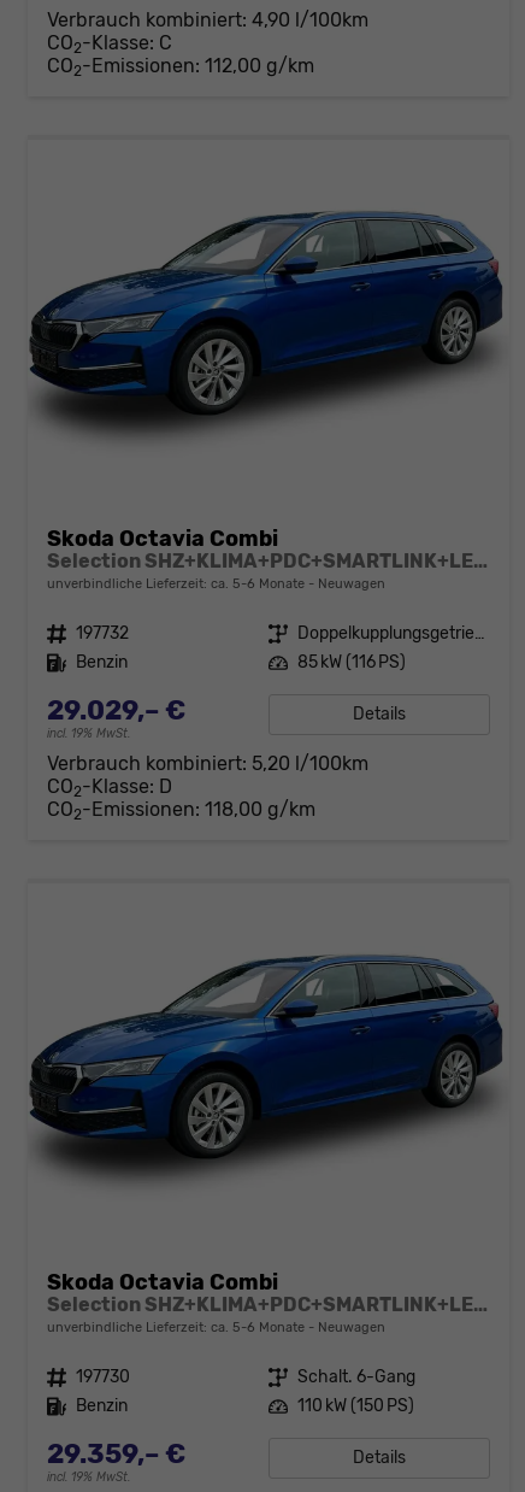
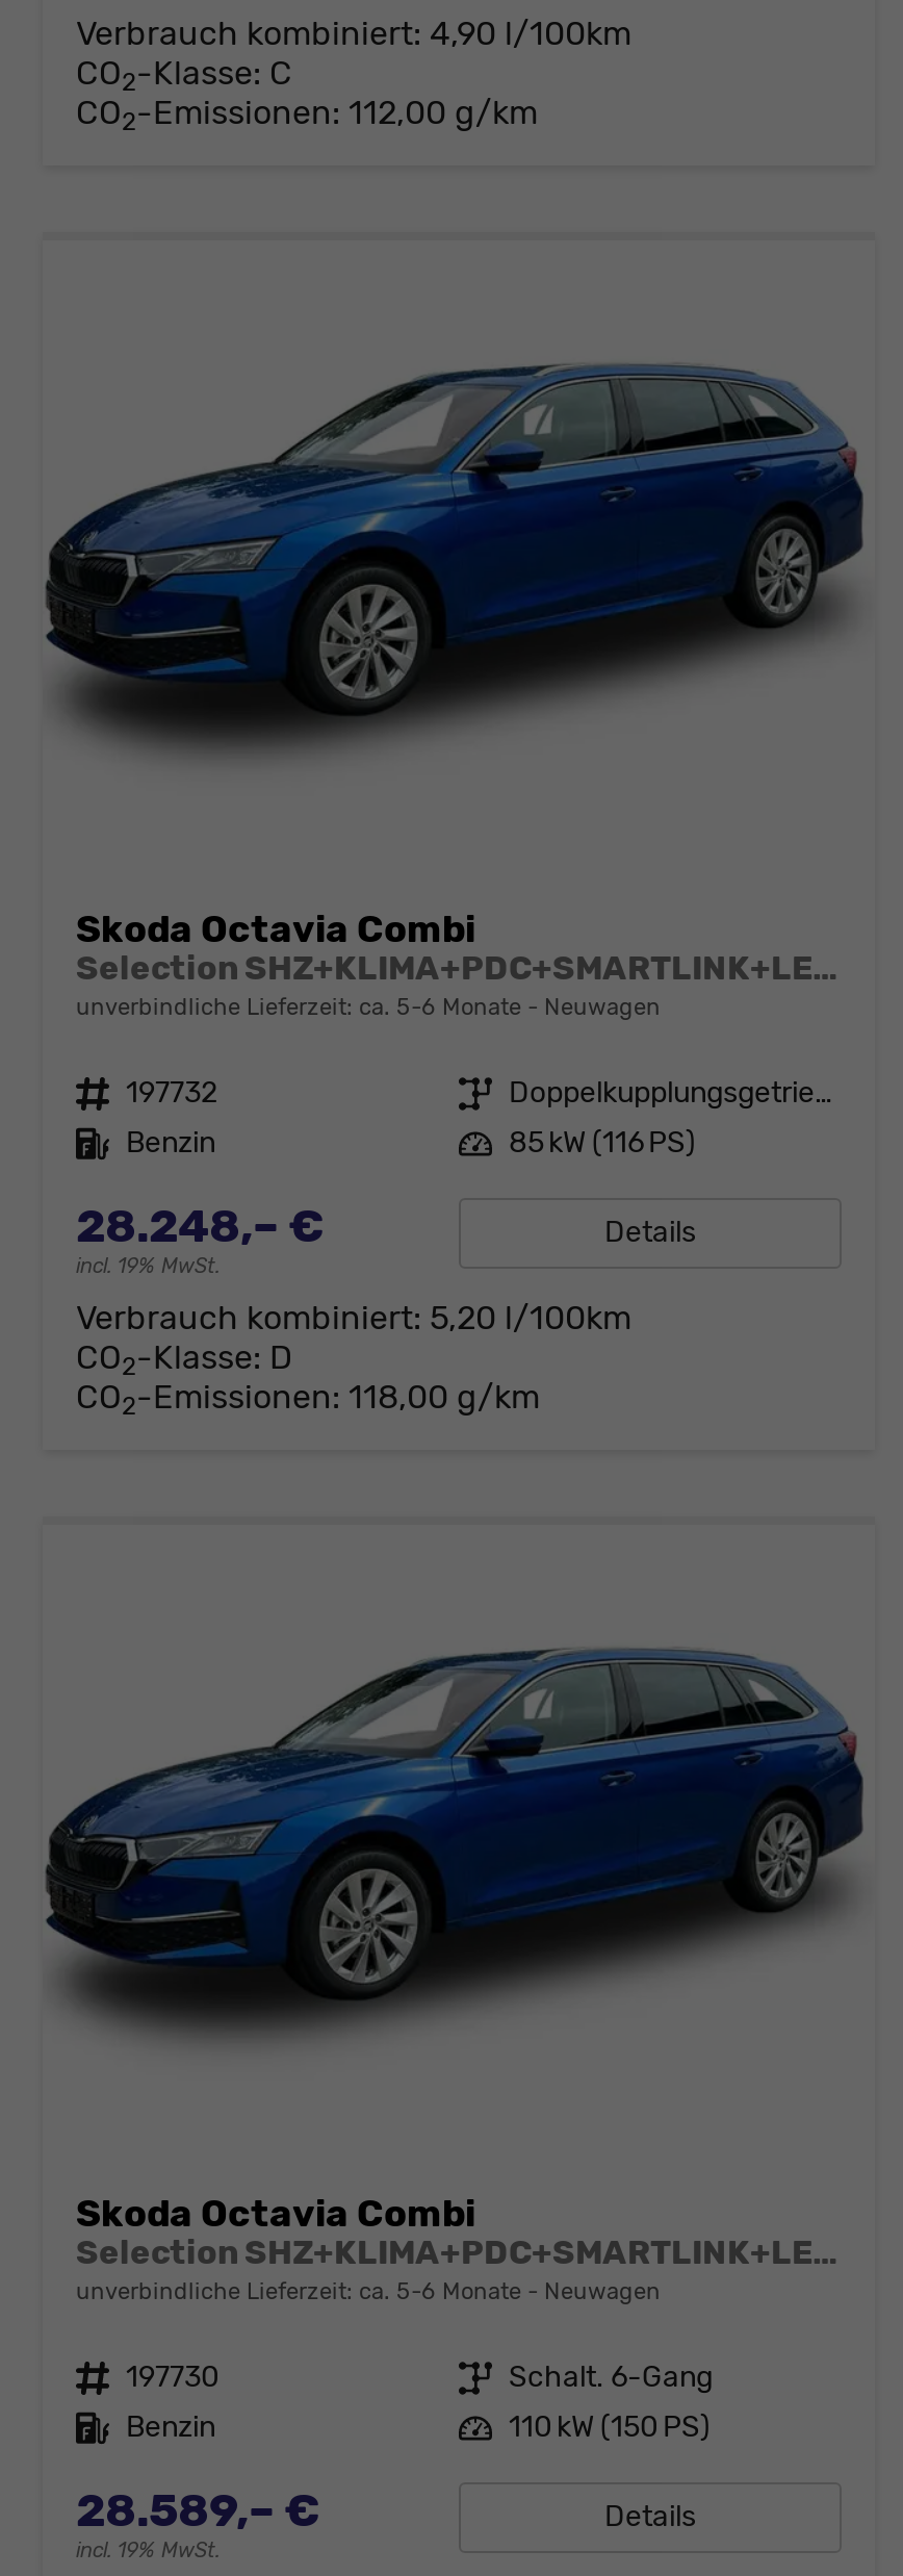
- 29.029,– €
+ 28.248,– €

- 29.359,– €
+ 28.589,– €
